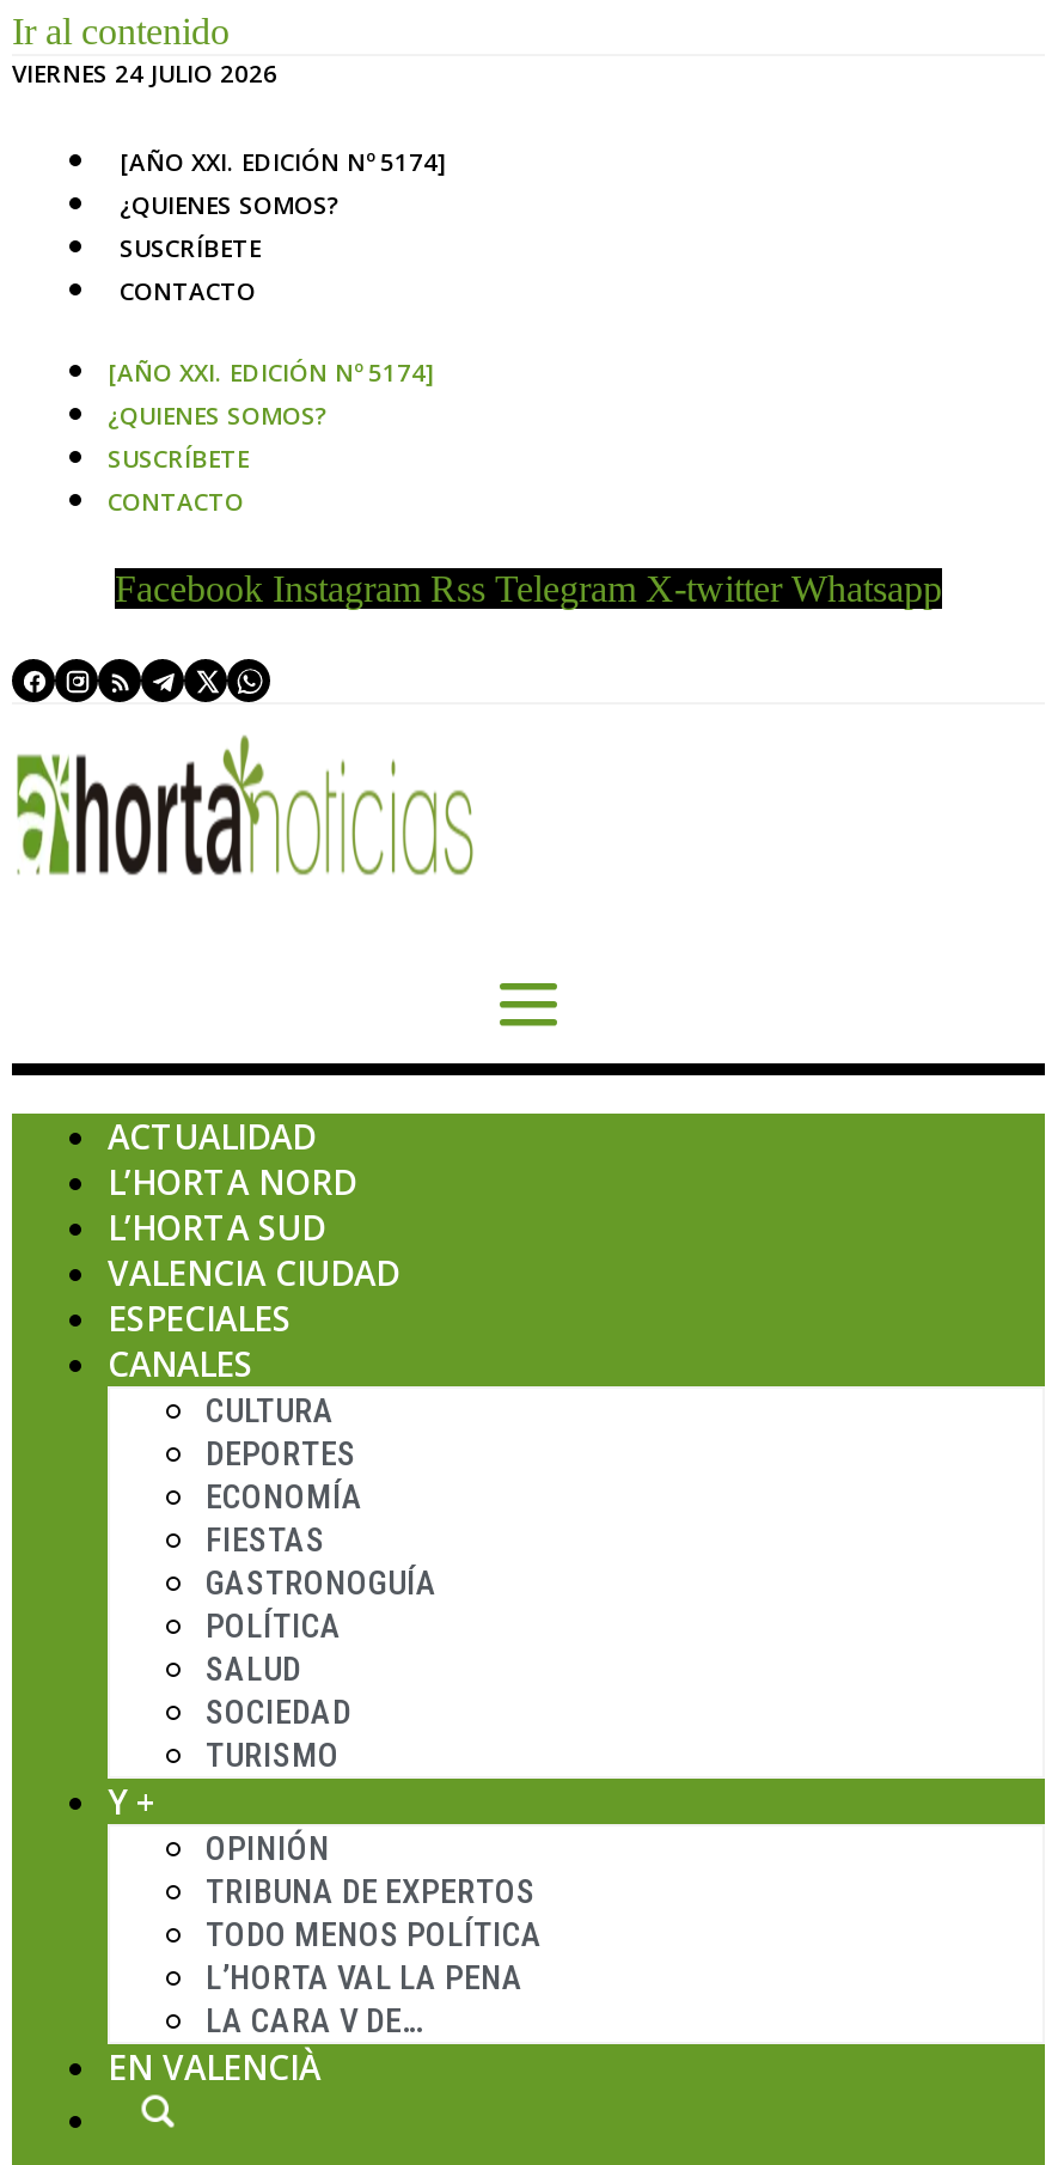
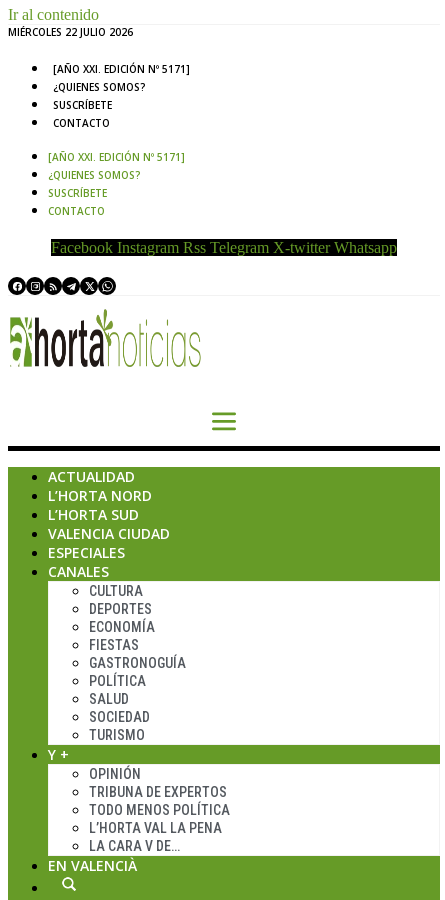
- VIERNES 24 JULIO 2026
+ MIÉRCOLES 22 JULIO 2026

- [AÑO XXI. EDICIÓN Nº 5174]
+ [AÑO XXI. EDICIÓN Nº 5171]

- [AÑO XXI. EDICIÓN Nº 5174]
+ [AÑO XXI. EDICIÓN Nº 5171]
